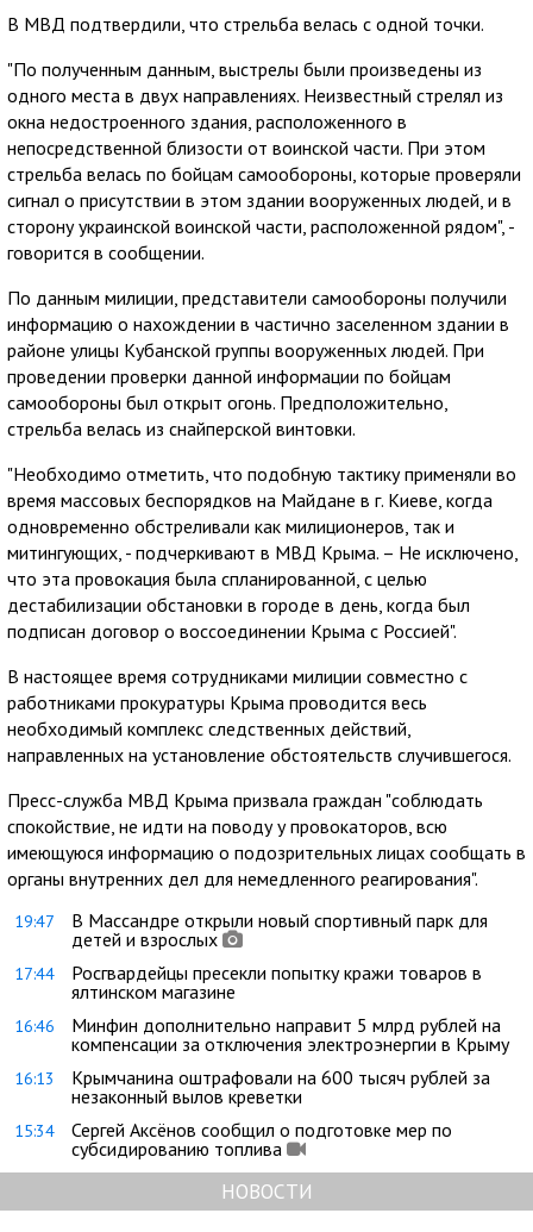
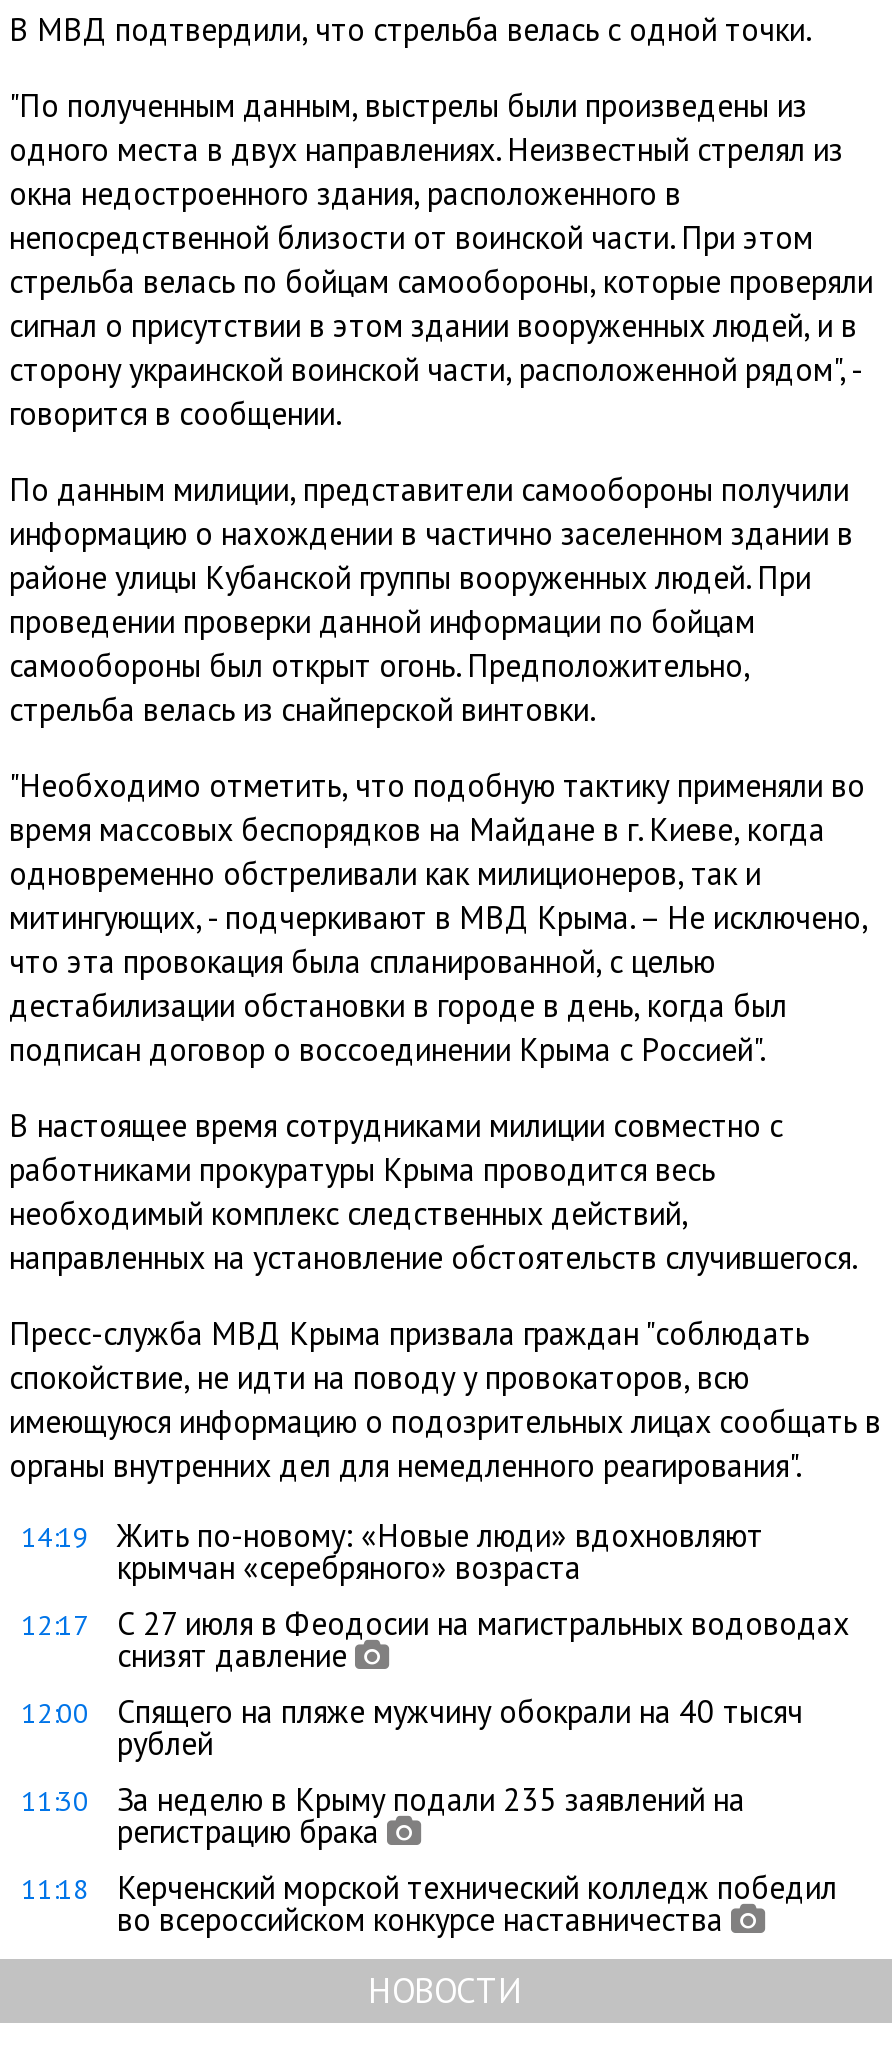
- 19:47
- В Массандре открыли новый спортивный парк для
- детей и взрослых
+ 14:19
+ Жить по-новому: «Новые люди» вдохновляют
+ крымчан «серебряного» возраста

- 17:44
- Росгвардейцы пресекли попытку кражи товаров в
- ялтинском магазине
+ 12:17
+ С 27 июля в Феодосии на магистральных водоводах
+ снизят давление

- 16:46
- Минфин дополнительно направит 5 млрд рублей на
- компенсации за отключения электроэнергии в Крыму
+ 12:00
+ Спящего на пляже мужчину обокрали на 40 тысяч
+ рублей

- 16:13
- Крымчанина оштрафовали на 600 тысяч рублей за
- незаконный вылов креветки
+ 11:30
+ За неделю в Крыму подали 235 заявлений на
+ регистрацию брака

- 15:34
- Сергей Аксёнов сообщил о подготовке мер по
- субсидированию топлива
+ 11:18
+ Керченский морской технический колледж победил
+ во всероссийском конкурсе наставничества
